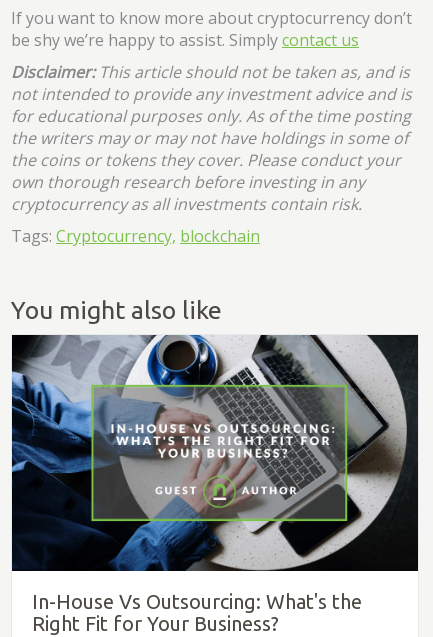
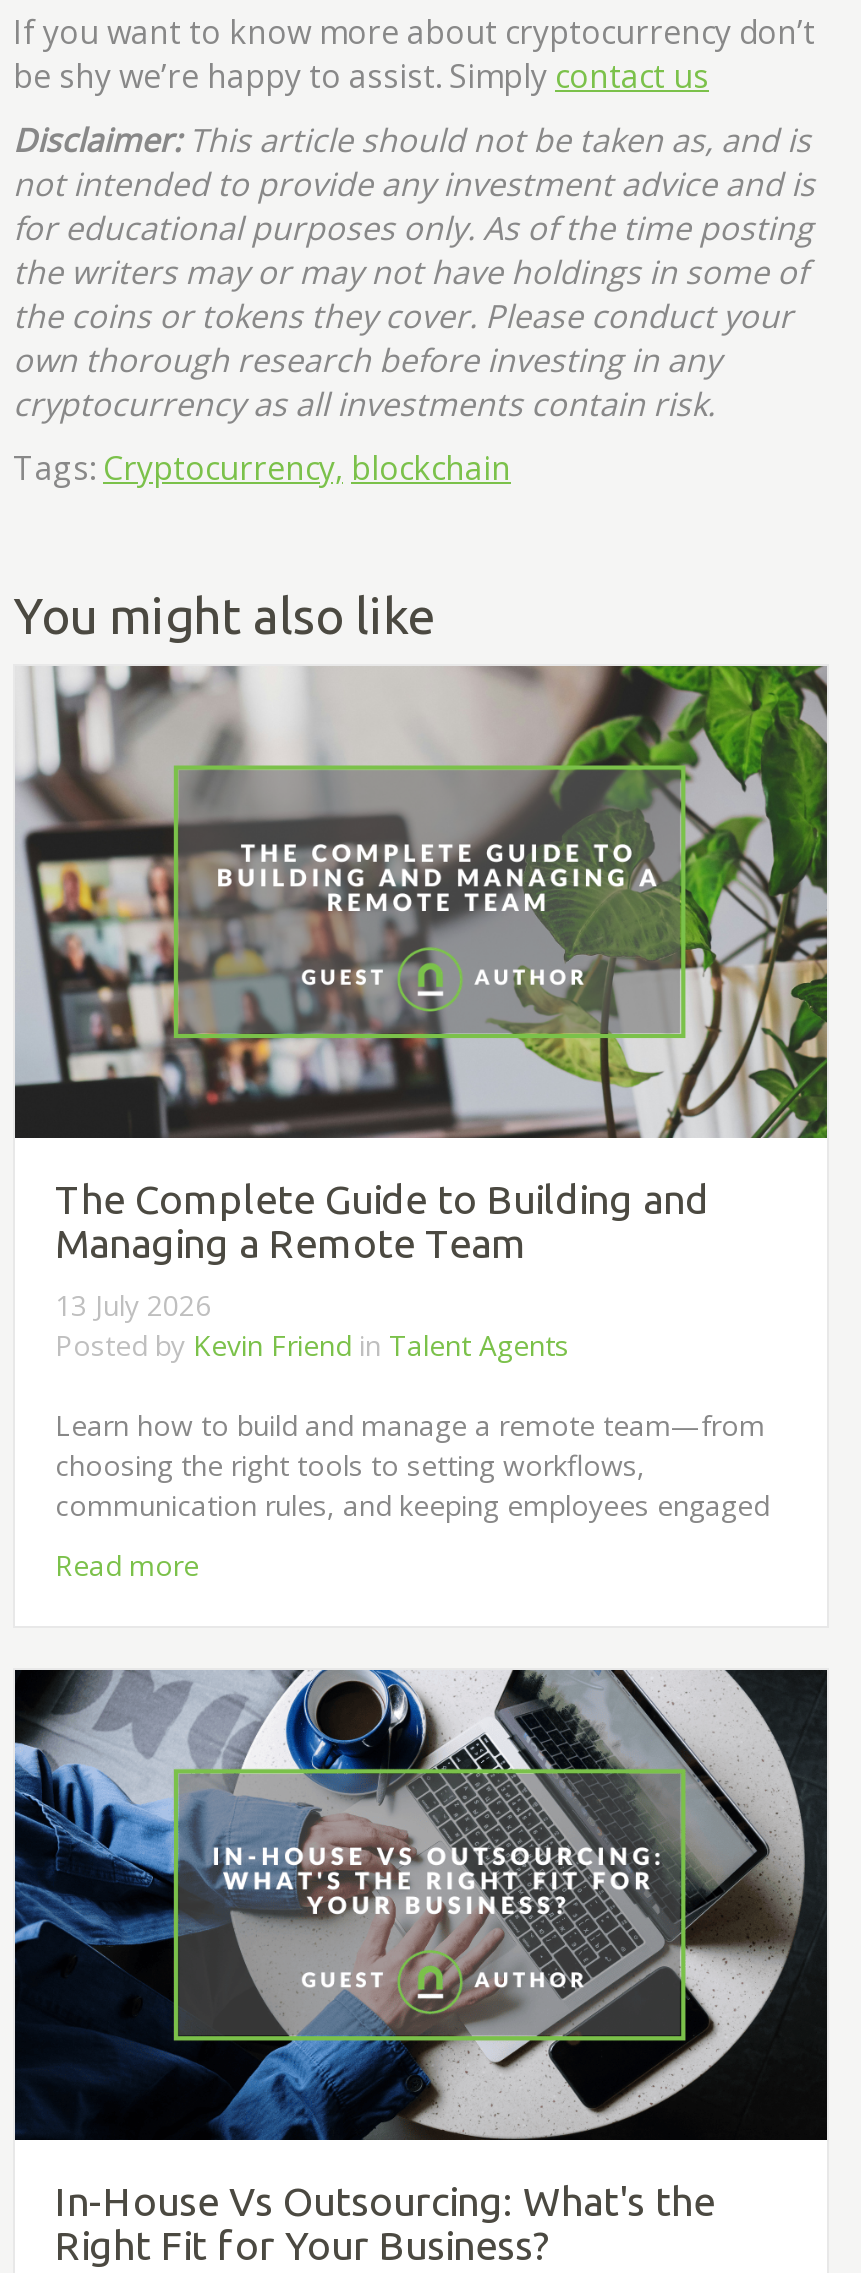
+ [image]
+ The Complete Guide to Building and
+ Managing a Remote Team
+ 13 July 2026
+ Posted by Kevin Friend in Talent Agents
+ Learn how to build and manage a remote team—from
+ choosing the right tools to setting workflows,
+ communication rules, and keeping employees engaged
+ Read more
